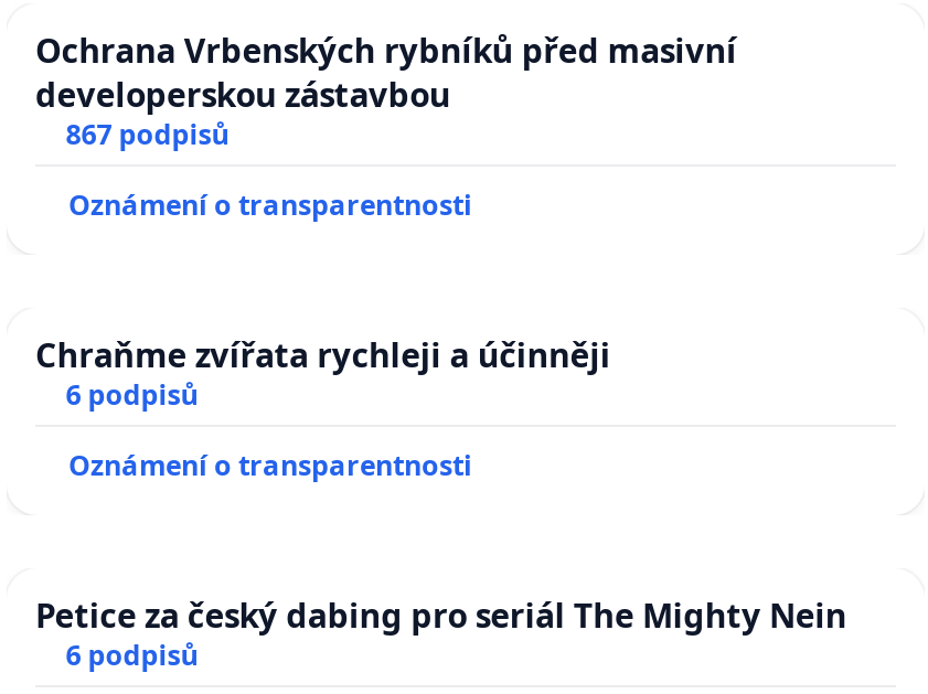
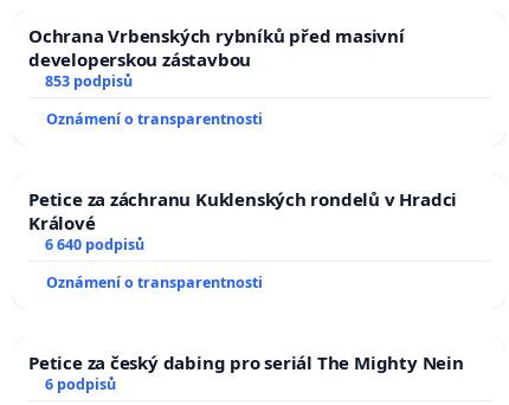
- 867 podpisů
+ 853 podpisů

- Chraňme zvířata rychleji a účinněji
- 6 podpisů
+ Petice za záchranu Kuklenských rondelů v Hradci
+ Králové
+ 6 640 podpisů
